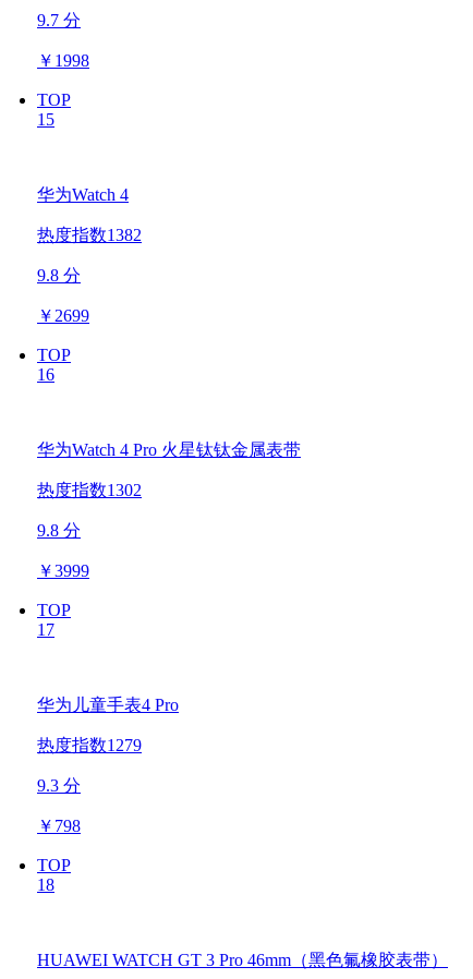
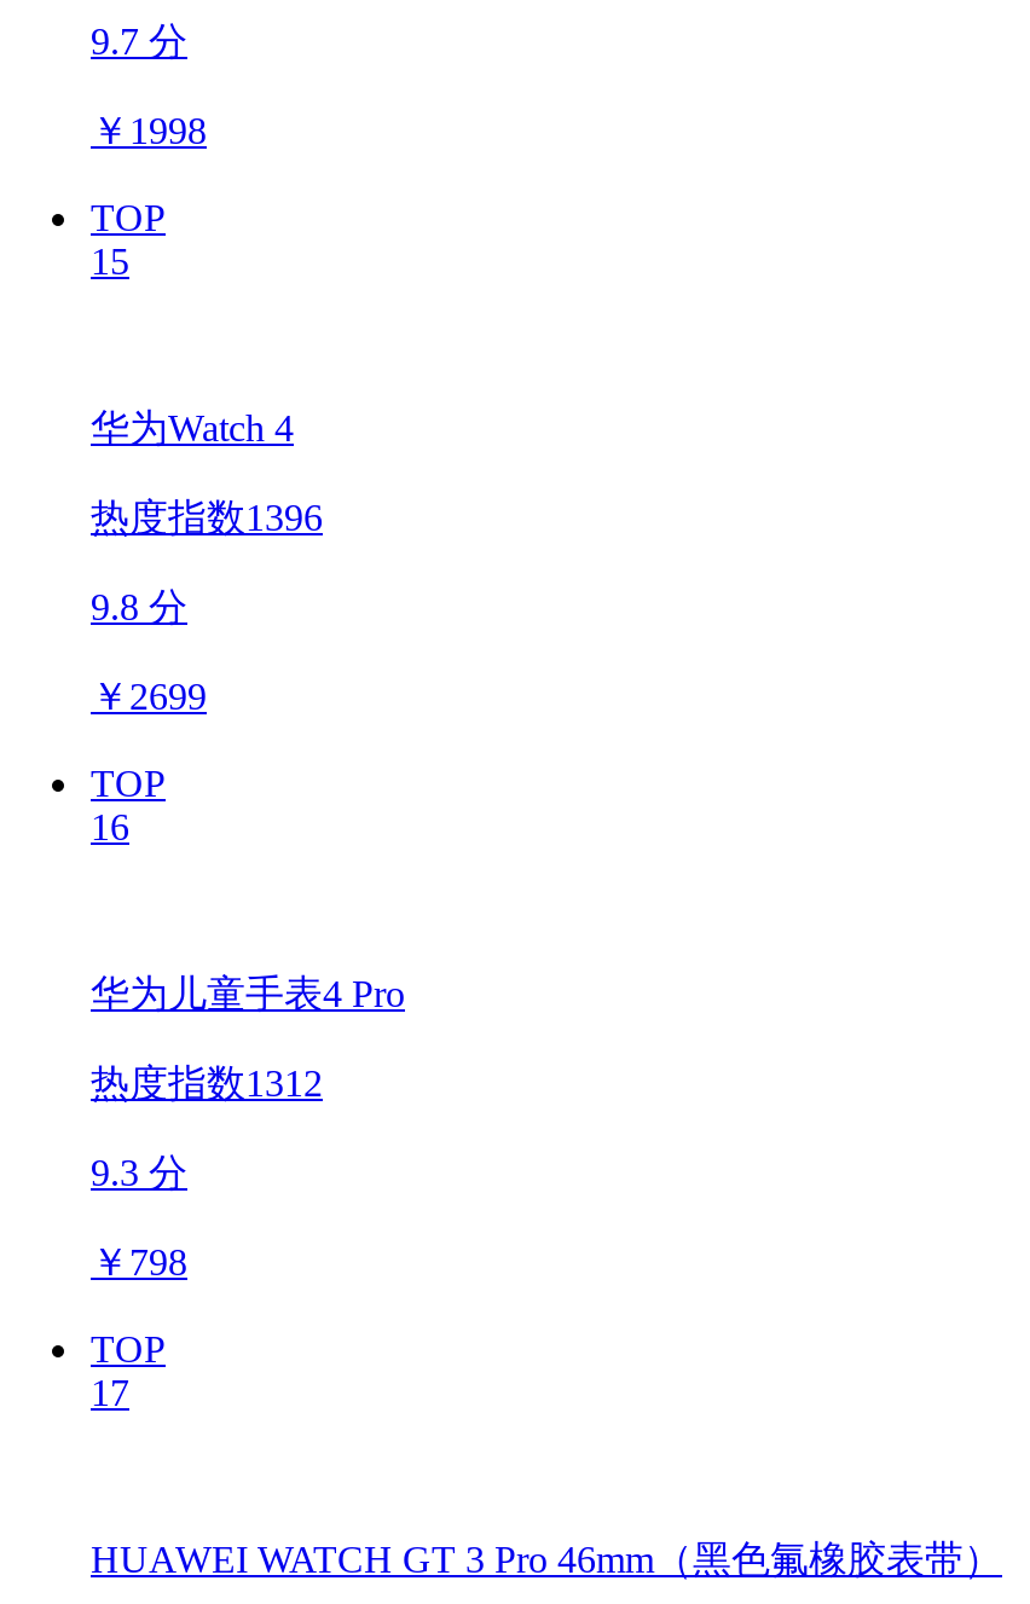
- 热度指数1382
+ 热度指数1396

- 华为Watch 4 Pro 火星钛钛金属表带
- 热度指数1302
- 9.8 分
- ￥3999
- TOP
- 17

- 热度指数1279
+ 热度指数1312

- 18
+ 17
